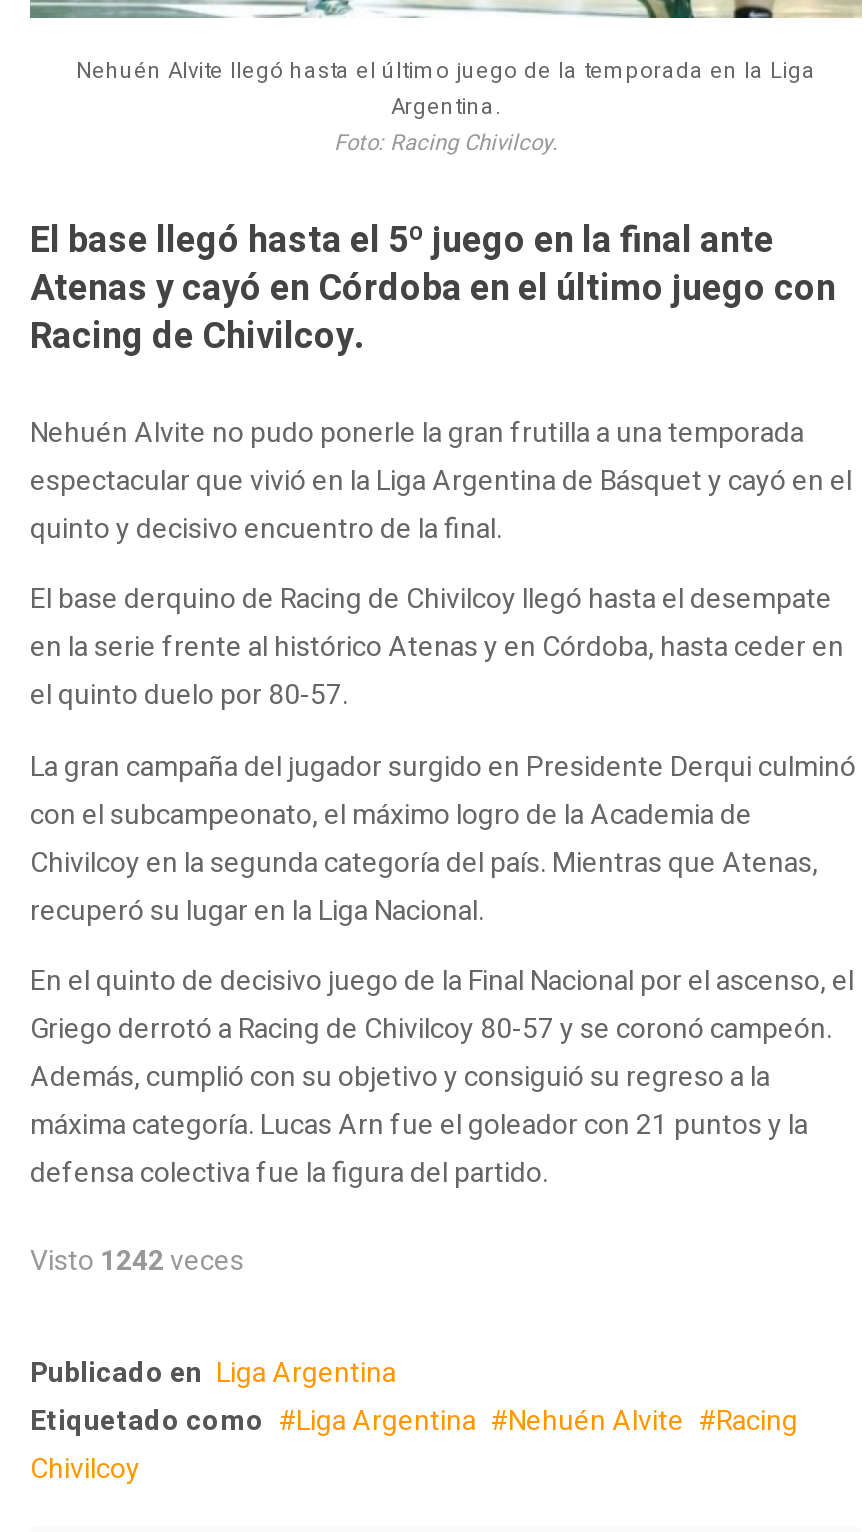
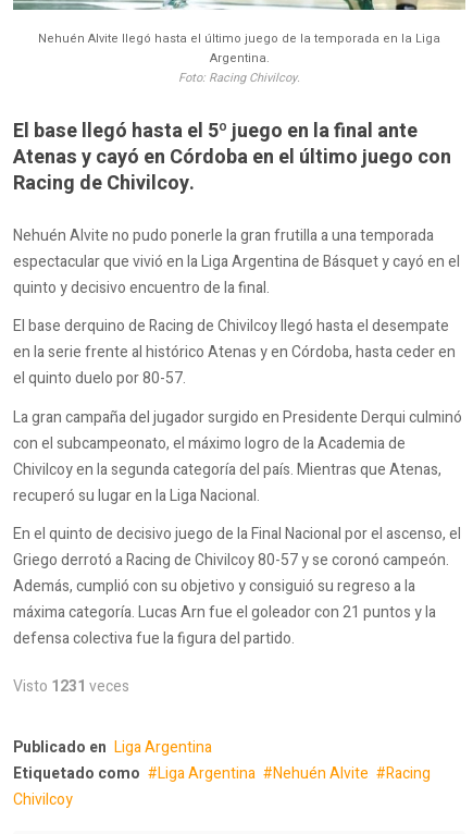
- Visto 1242veces
+ Visto 1231veces
